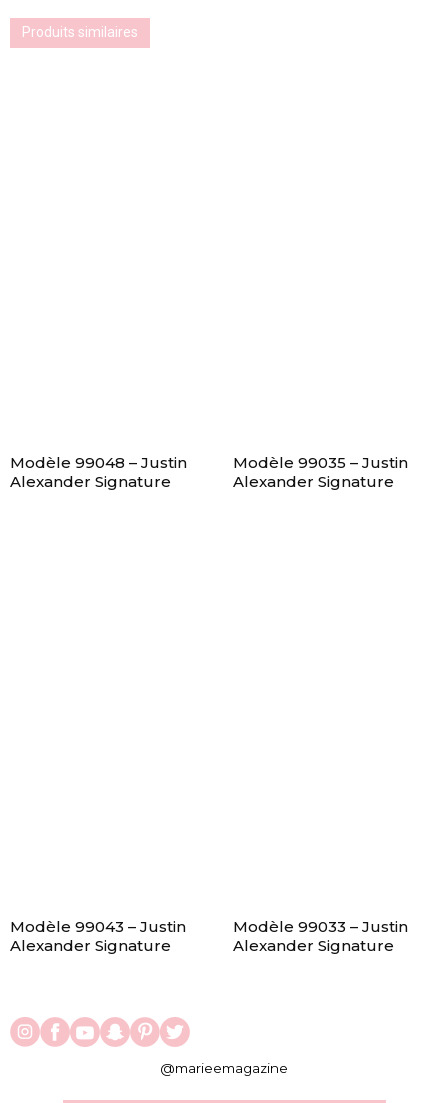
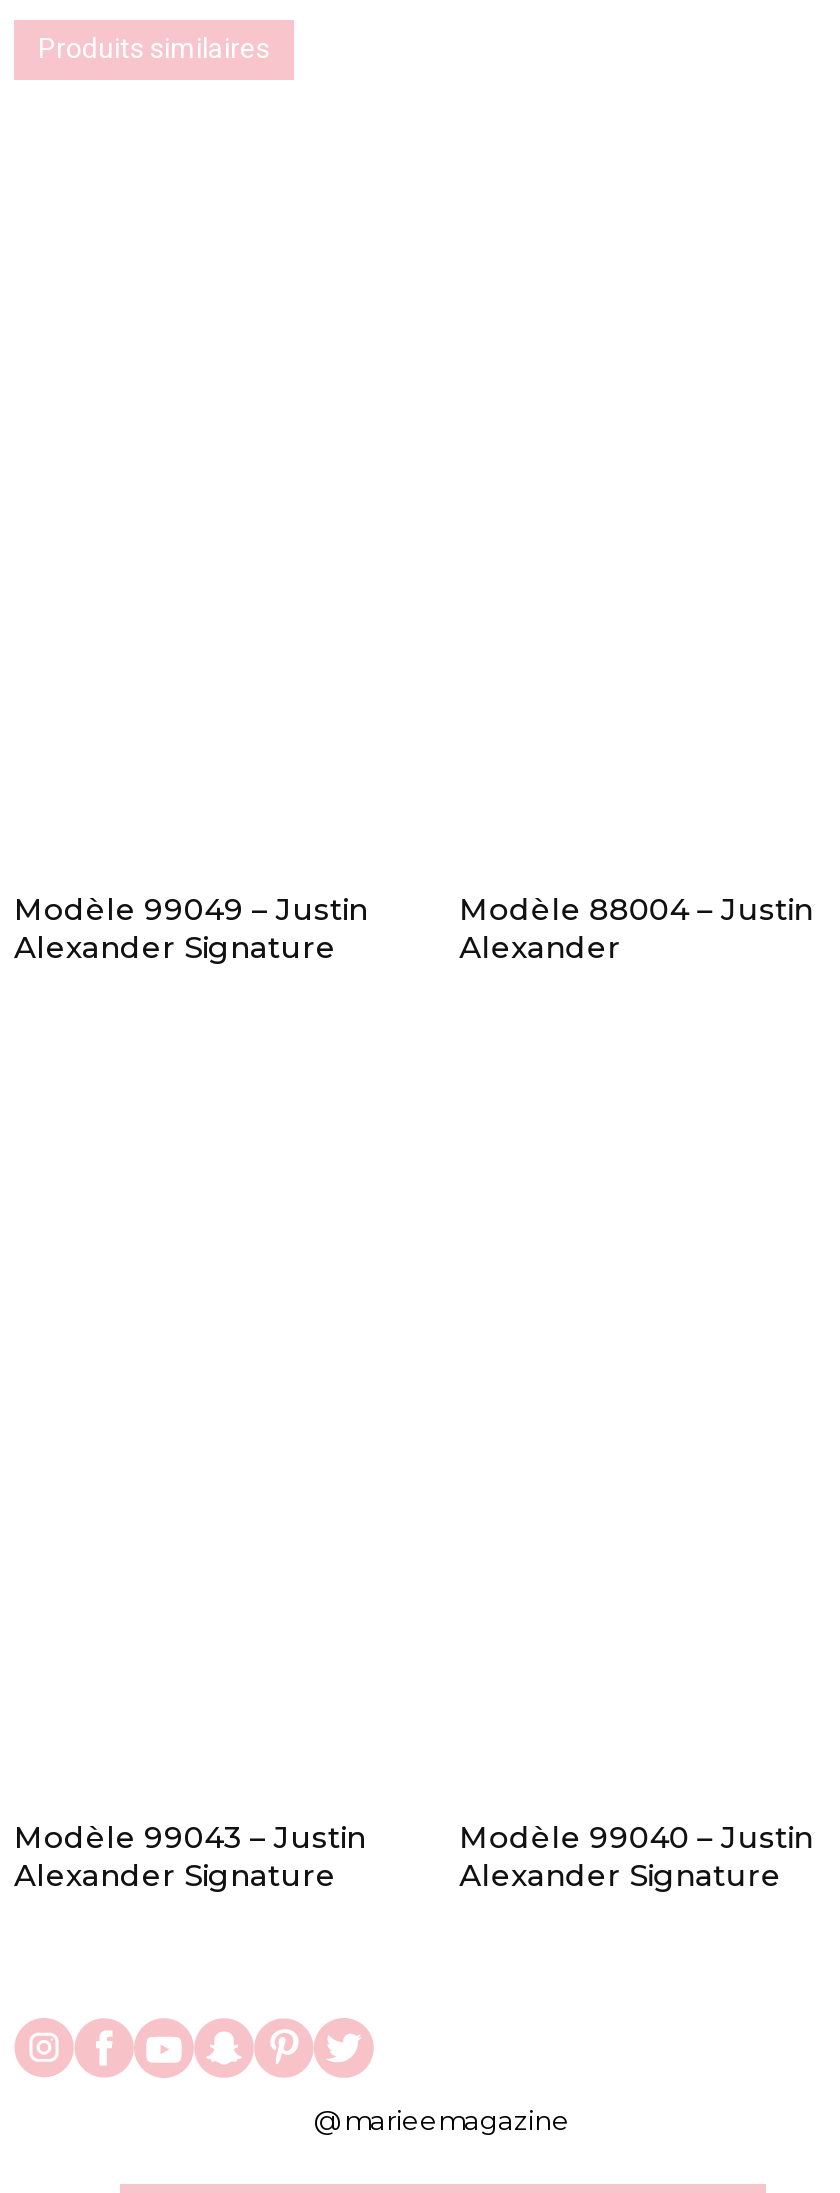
- Modèle 99048 – Justin
+ Modèle 99049 – Justin

- Modèle 99035 – Justin
- Alexander Signature
+ Modèle 88004 – Justin
+ Alexander

- Modèle 99033 – Justin
+ Modèle 99040 – Justin
